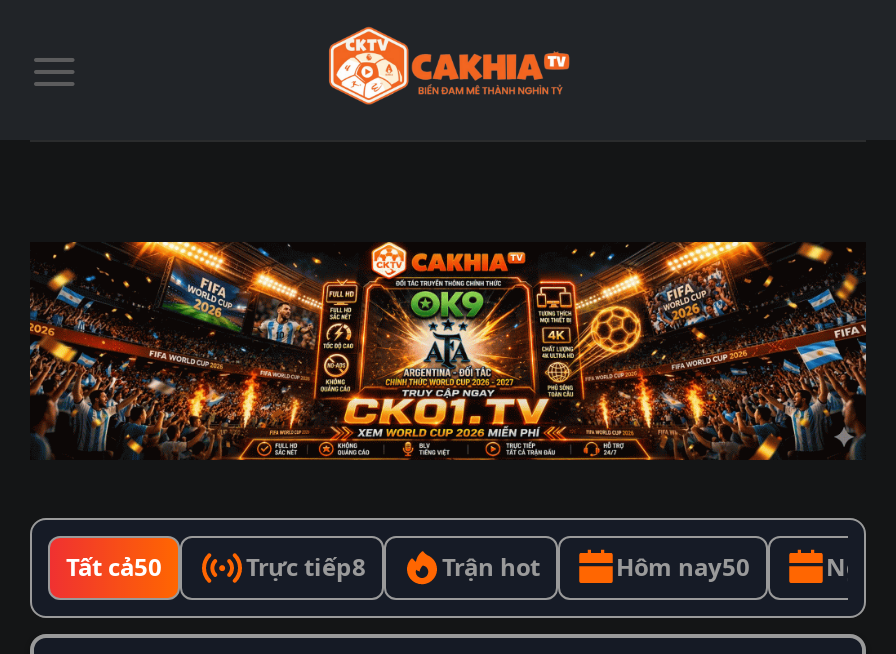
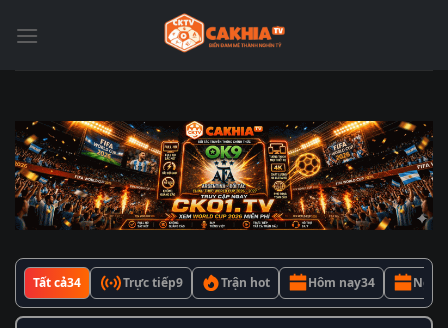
- Tất cả50
+ Tất cả34

- Trực tiếp8
+ Trực tiếp9

- Hôm nay50
+ Hôm nay34
